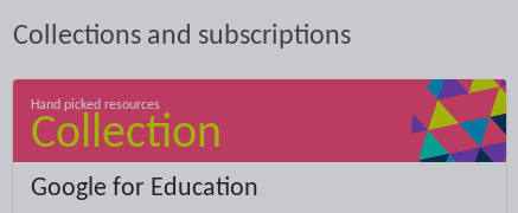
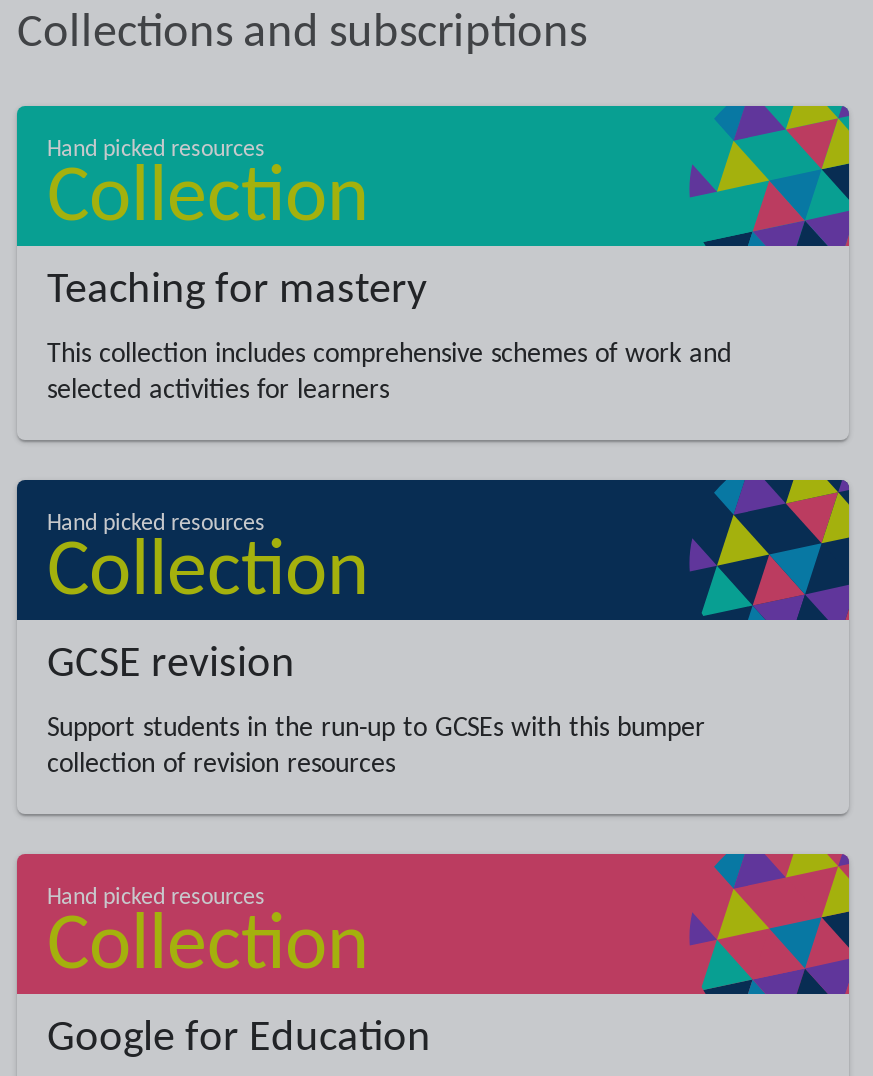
+ [image]
+ Teaching for mastery
+ This collection includes comprehensive schemes of work and
+ selected activities for learners

+ [image]
+ GCSE revision
+ Support students in the run-up to GCSEs with this bumper
+ collection of revision resources
